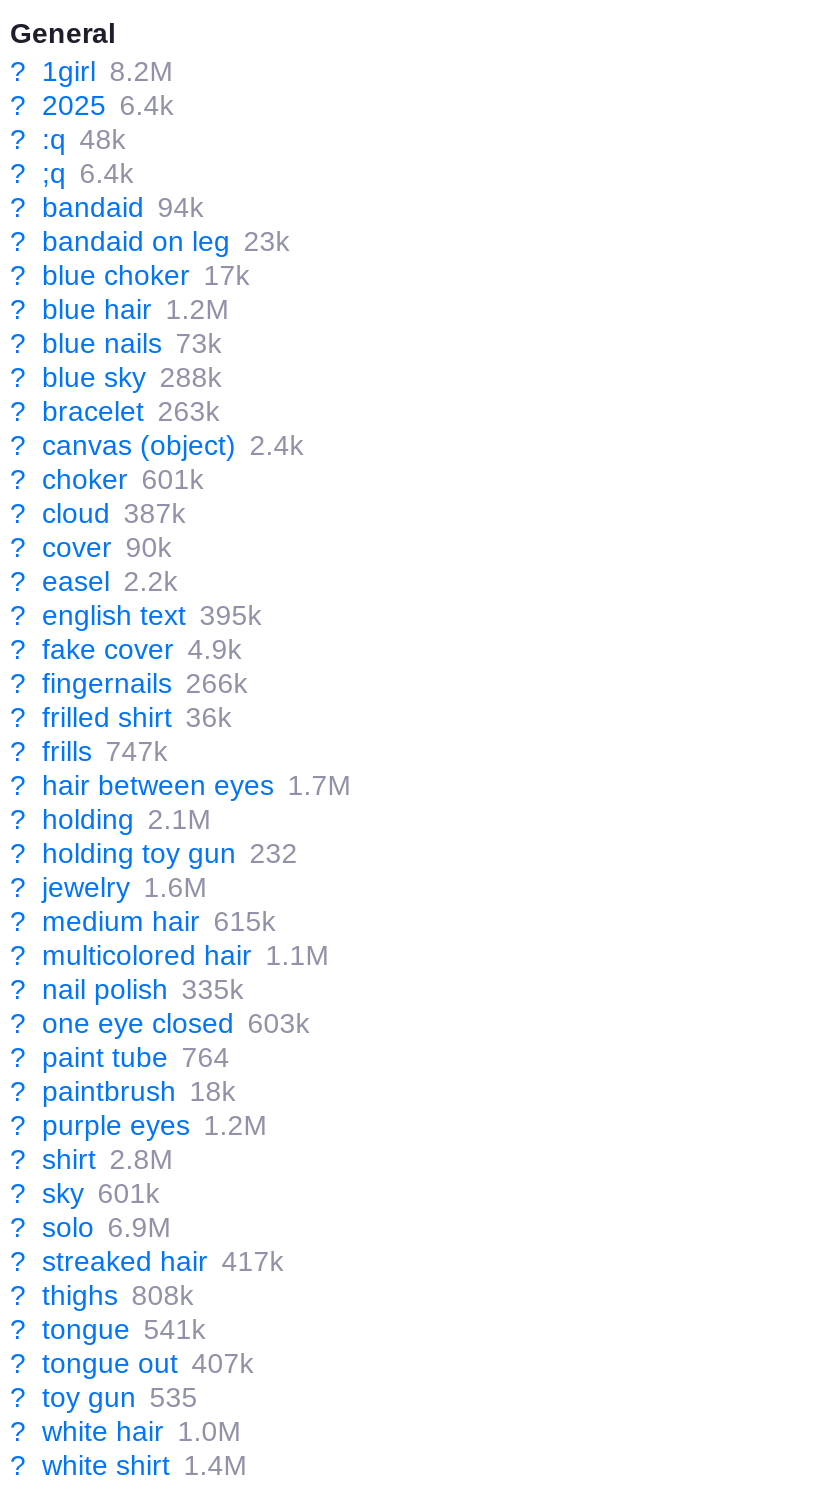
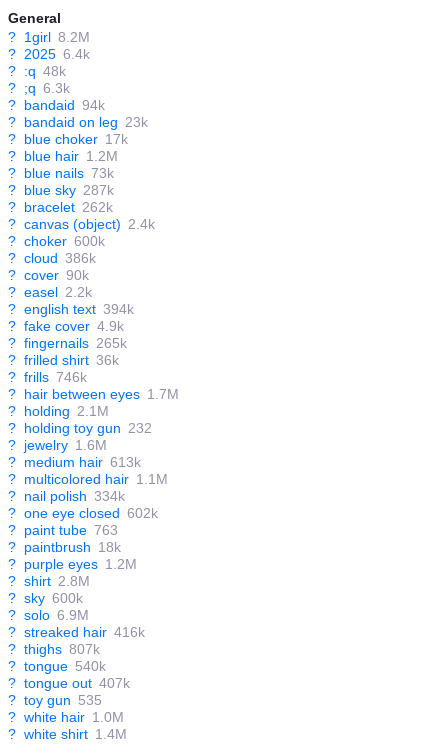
- ? ;q 6.4k
+ ? ;q 6.3k

- ? blue sky 288k
+ ? blue sky 287k

- ? bracelet 263k
+ ? bracelet 262k

- ? choker 601k
+ ? choker 600k

- ? cloud 387k
+ ? cloud 386k

- ? english text 395k
+ ? english text 394k

- ? fingernails 266k
+ ? fingernails 265k

- ? frills 747k
+ ? frills 746k

- ? medium hair 615k
+ ? medium hair 613k

- ? nail polish 335k
+ ? nail polish 334k

- ? one eye closed 603k
+ ? one eye closed 602k

- ? paint tube 764
+ ? paint tube 763

- ? sky 601k
+ ? sky 600k

- ? streaked hair 417k
+ ? streaked hair 416k

- ? thighs 808k
+ ? thighs 807k

- ? tongue 541k
+ ? tongue 540k
